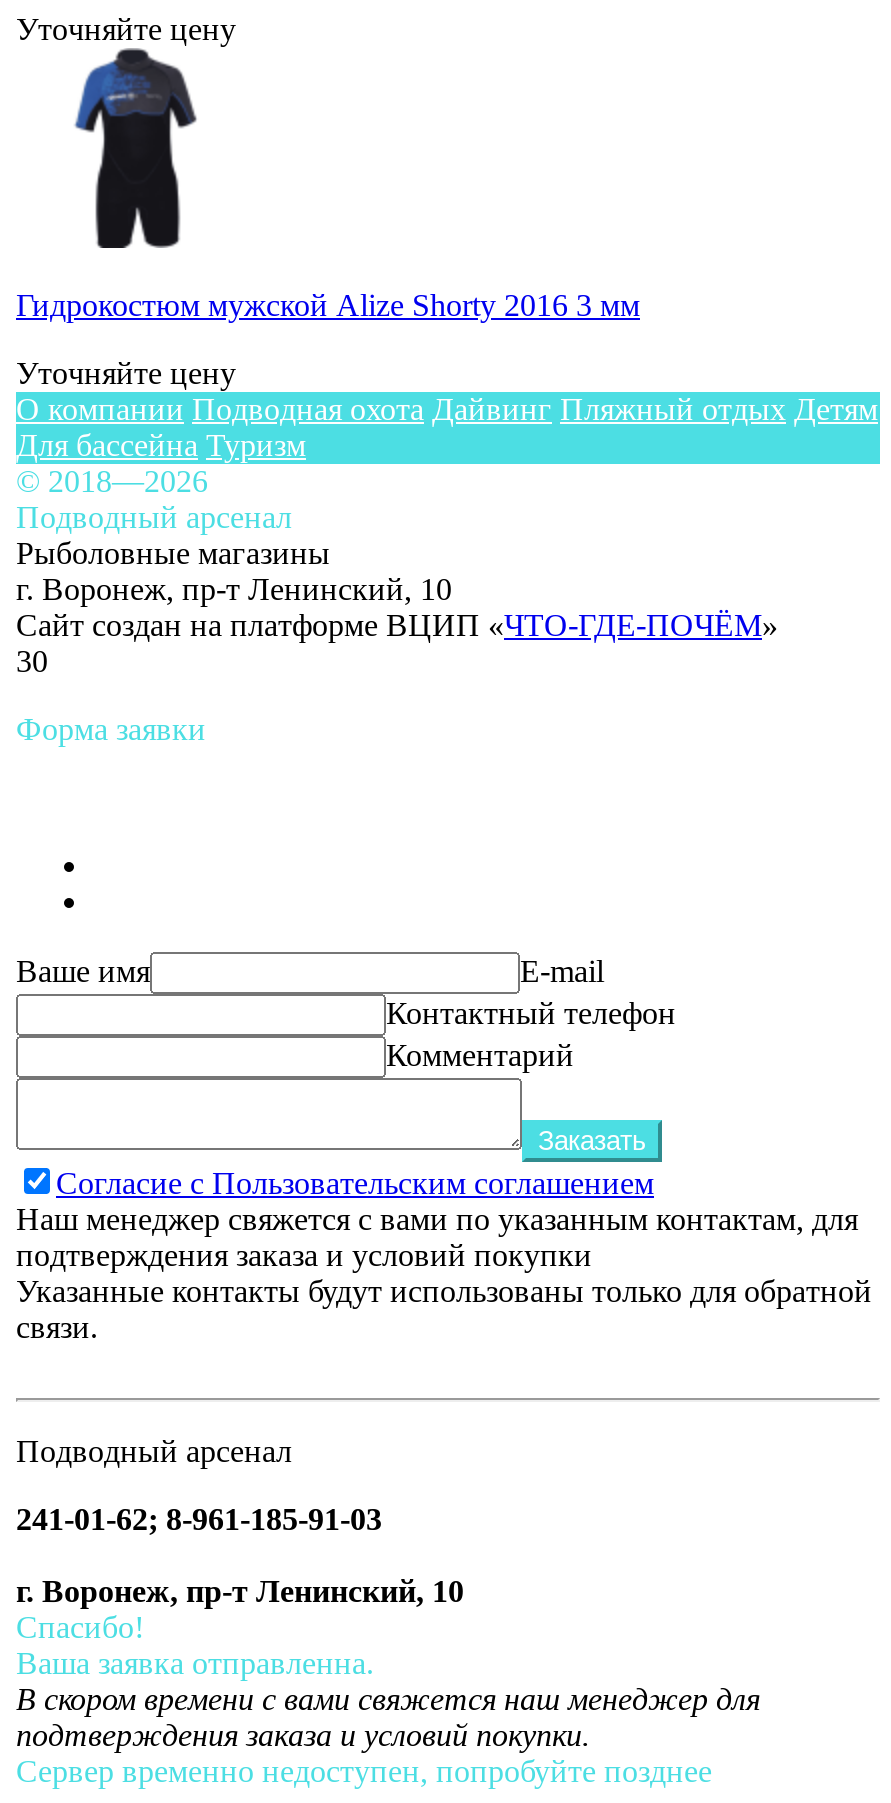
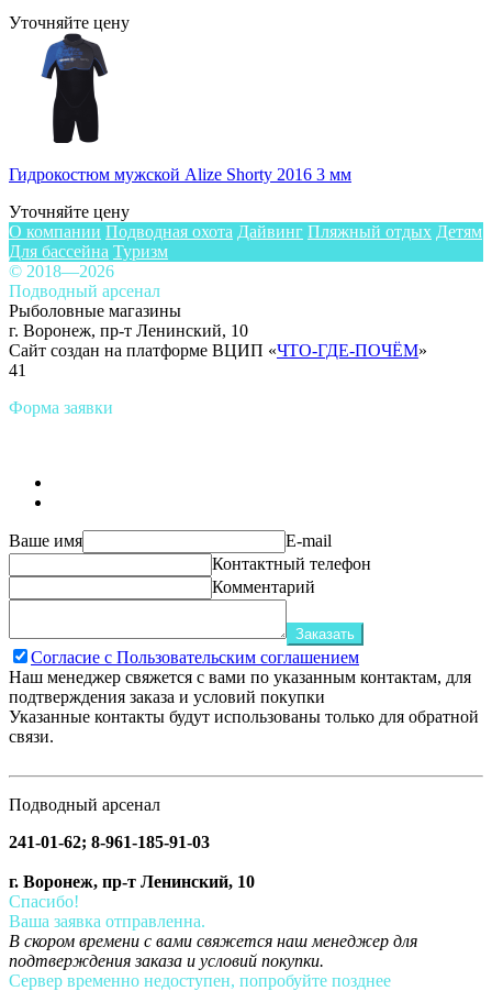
- 30
+ 41
